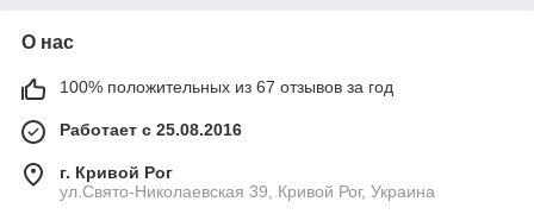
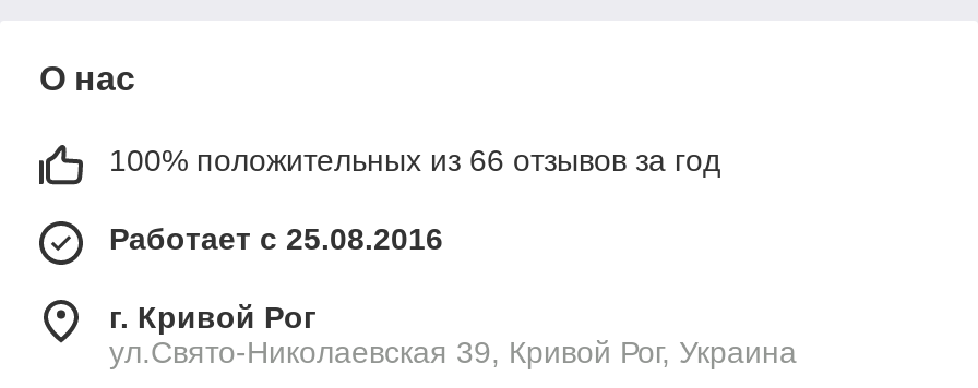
- 100% положительных из 67 отзывов за год
+ 100% положительных из 66 отзывов за год
